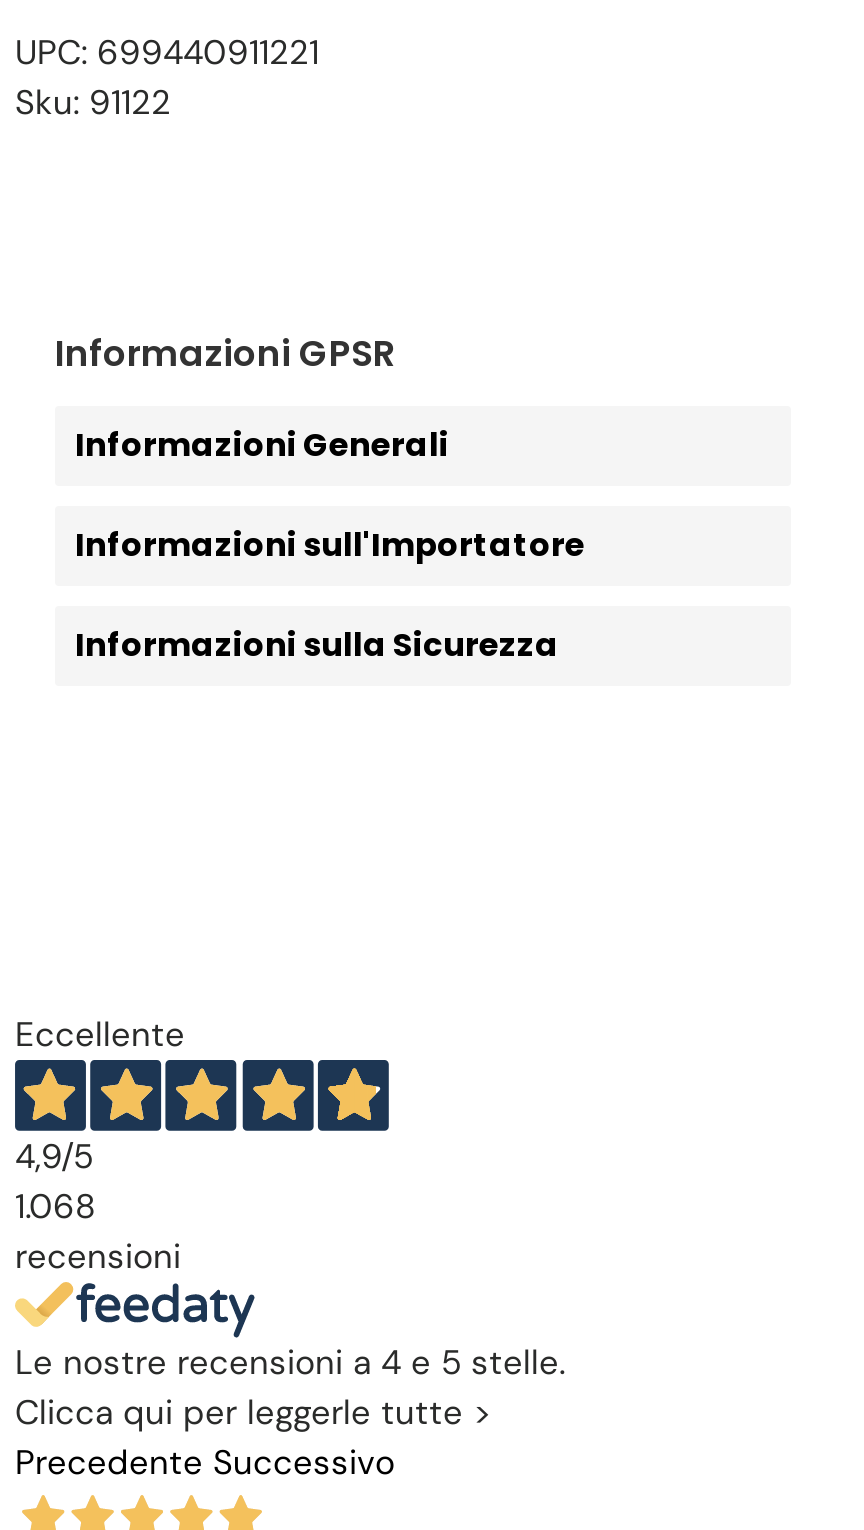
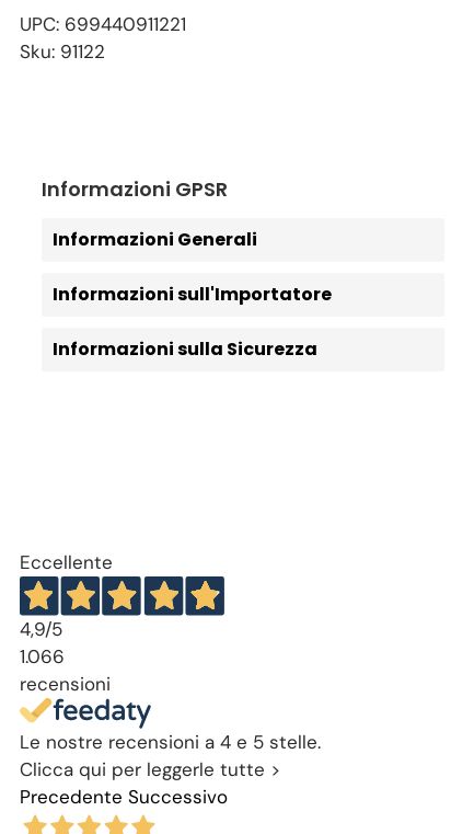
- 1.068
+ 1.066
